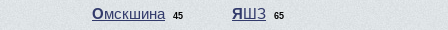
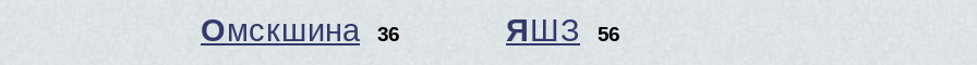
- Омскшина 45
+ Омскшина 36

- ЯШЗ 65
+ ЯШЗ 56
